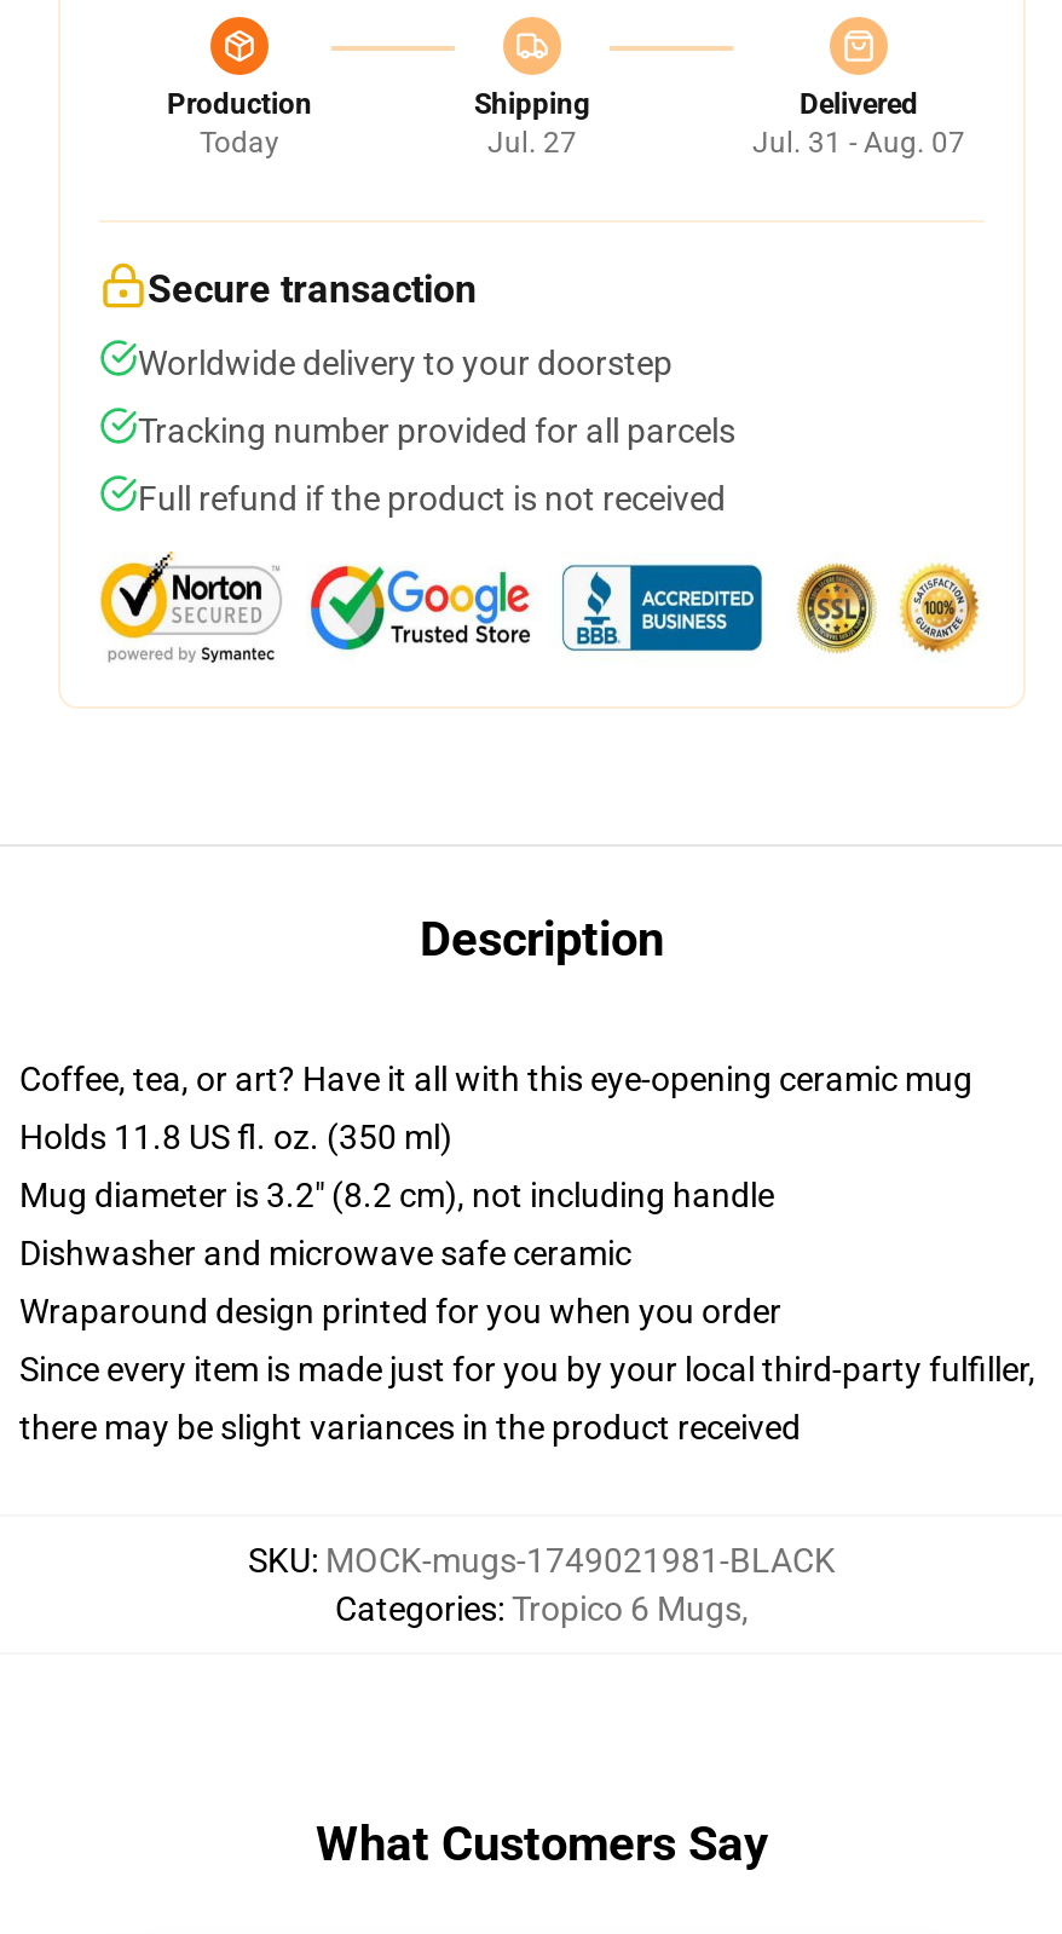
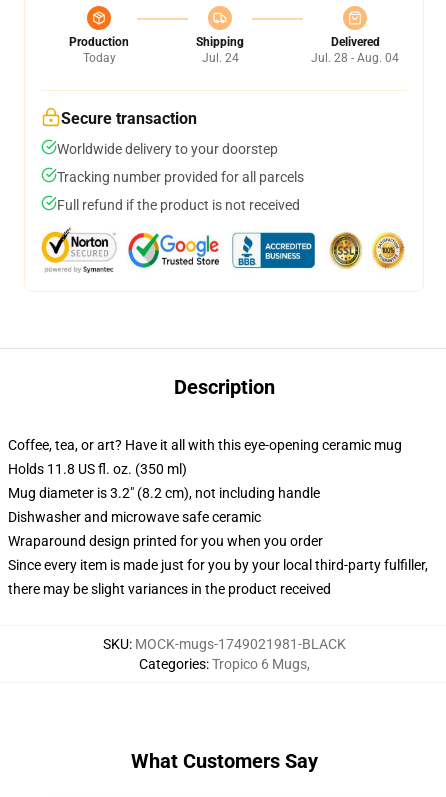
- Jul. 27
+ Jul. 24

- Jul. 31 - Aug. 07
+ Jul. 28 - Aug. 04
